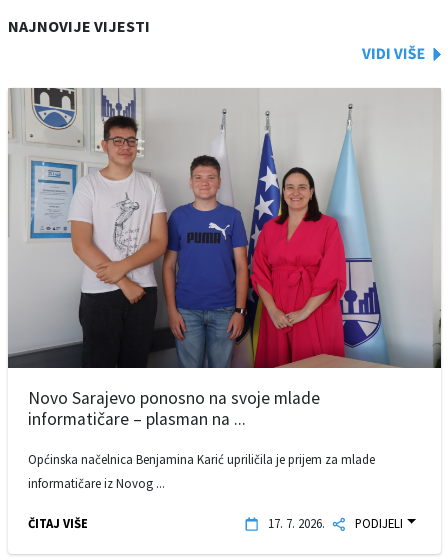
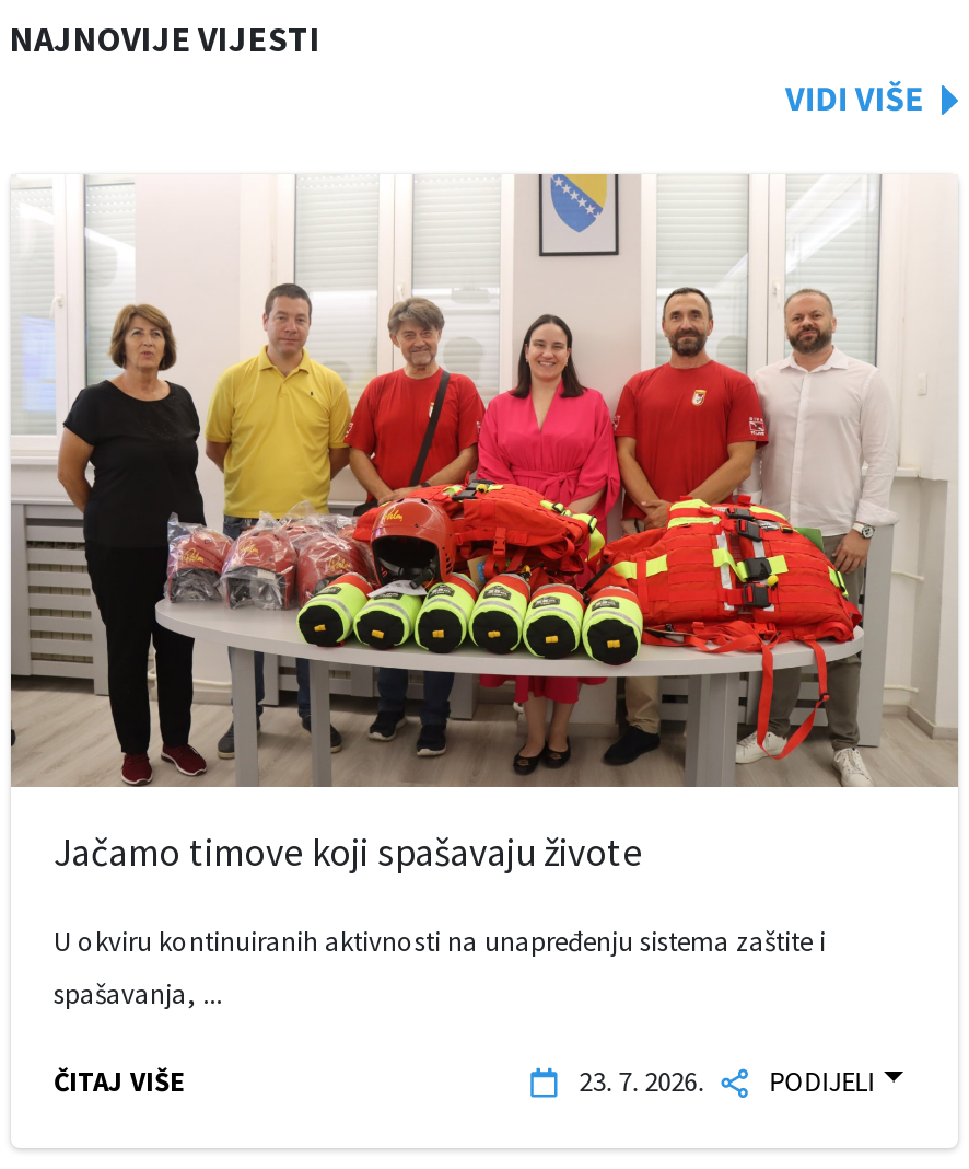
- [image]
- Novo Sarajevo ponosno na svoje mlade
- informatičare – plasman na ...
+ [image]
+ Jačamo timove koji spašavaju živote

- Općinska načelnica Benjamina Karić upriličila je prijem za mlade
+ U okviru kontinuiranih aktivnosti na unapređenju sistema zaštite i

- informatičare iz Novog ...
+ spašavanja, ...

- 17. 7. 2026. PODIJELI
+ 23. 7. 2026. PODIJELI
